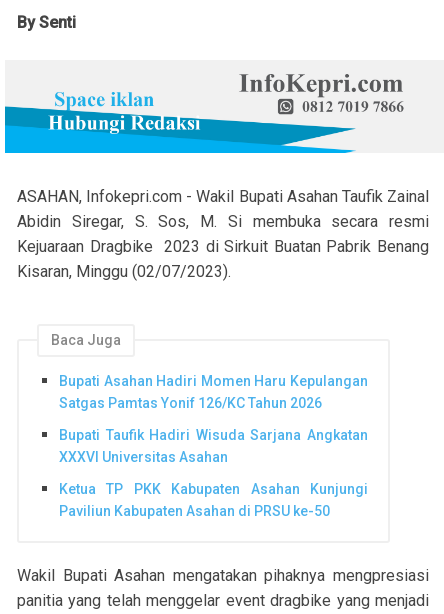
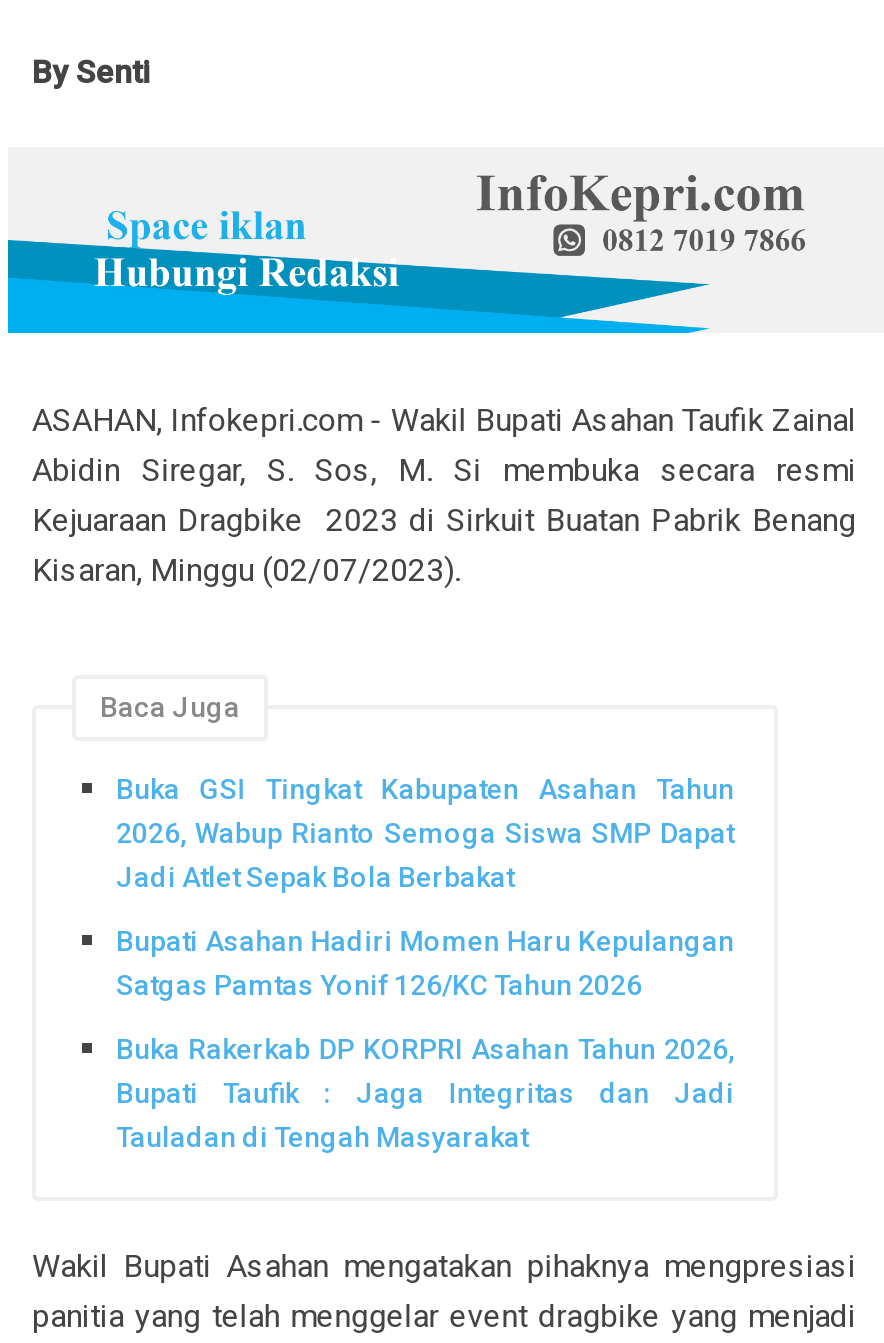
+ Buka GSI Tingkat Kabupaten Asahan Tahun
+ 2026, Wabup Rianto Semoga Siswa SMP Dapat
+ Jadi Atlet Sepak Bola Berbakat

moved down: Bupati Asahan Hadiri Momen Haru Kepulangan | Satgas Pamtas Yonif 126/KC Tahun 2026

- Bupati Taufik Hadiri Wisuda Sarjana Angkatan
- XXXVI Universitas Asahan
- Ketua TP PKK Kabupaten Asahan Kunjungi
- Paviliun Kabupaten Asahan di PRSU ke-50
+ Buka Rakerkab DP KORPRI Asahan Tahun 2026,
+ Bupati Taufik : Jaga Integritas dan Jadi
+ Tauladan di Tengah Masyarakat
